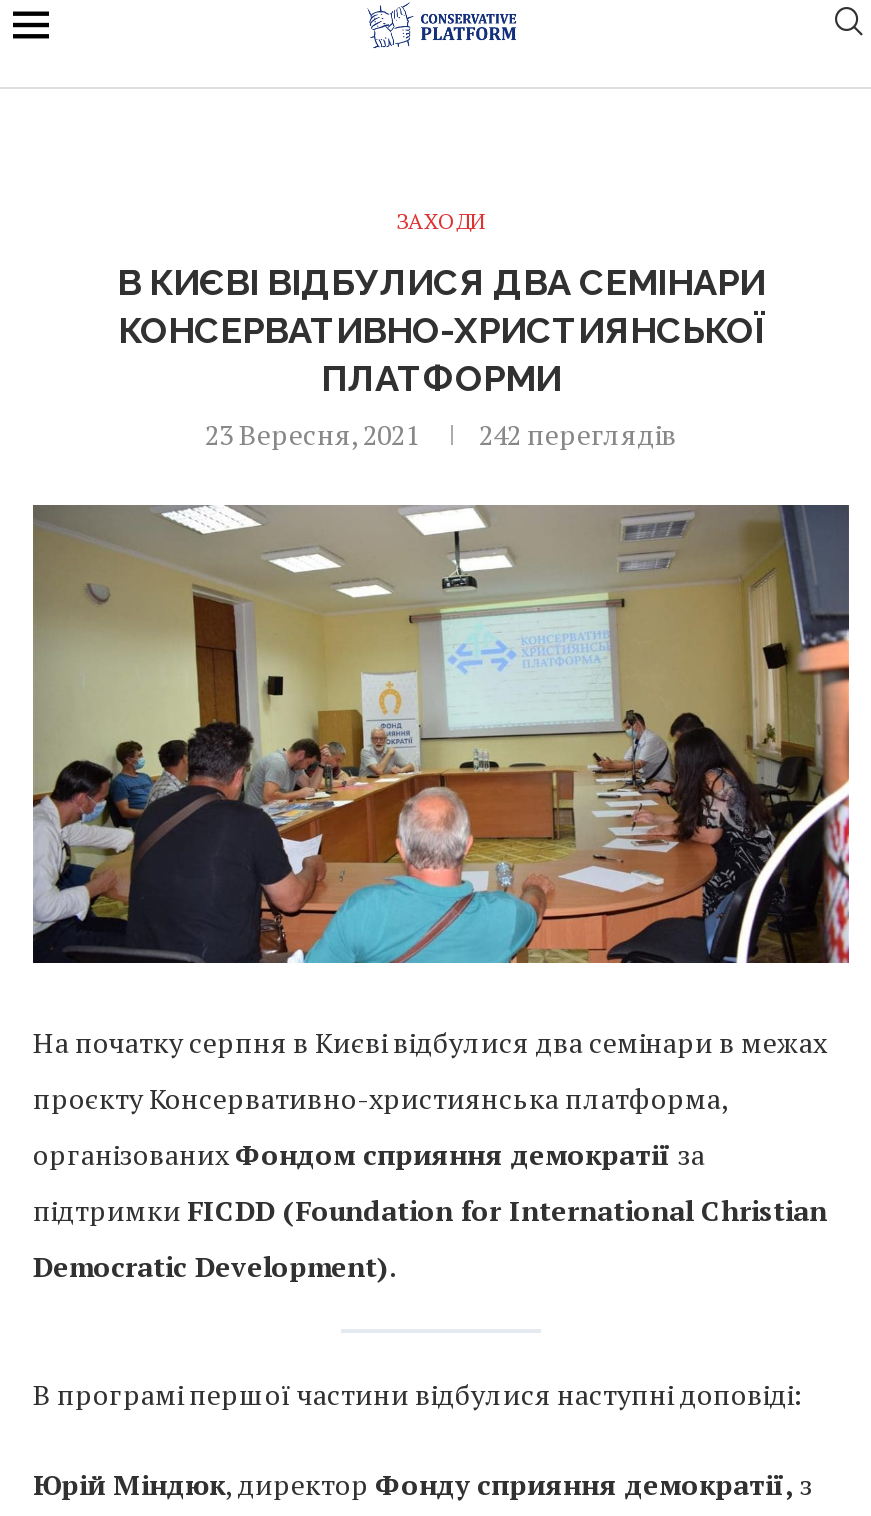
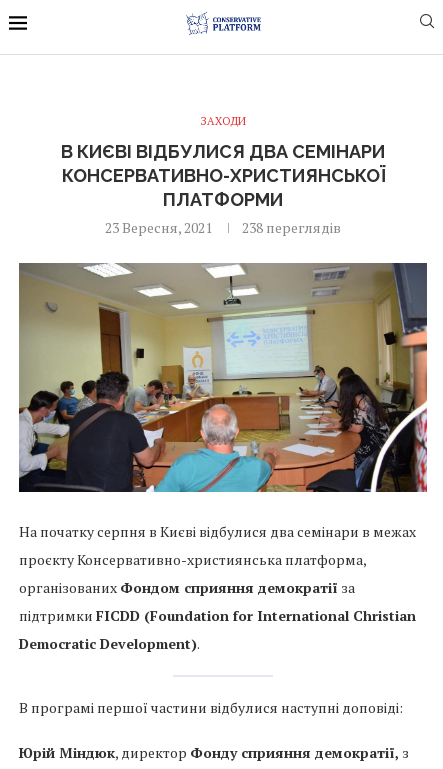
- 242 переглядів
+ 238 переглядів
